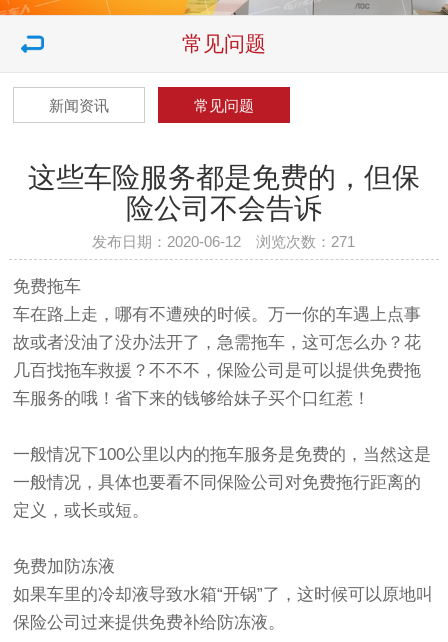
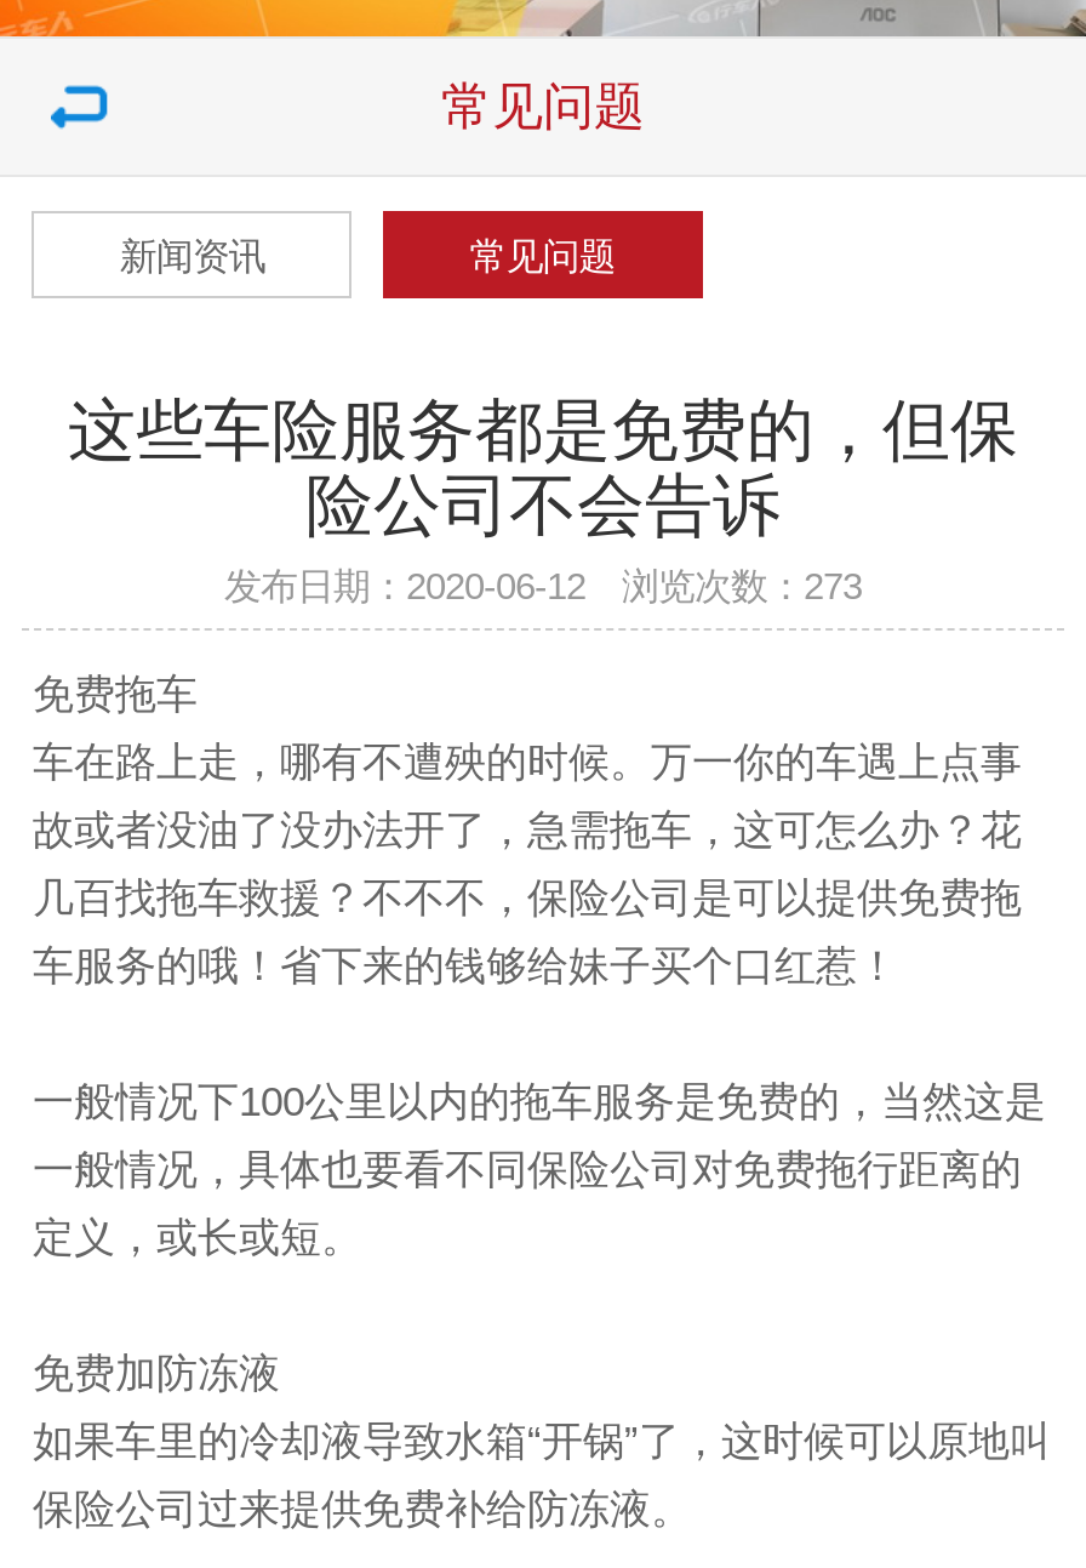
- 发布日期：2020-06-12 浏览次数：271
+ 发布日期：2020-06-12 浏览次数：273
